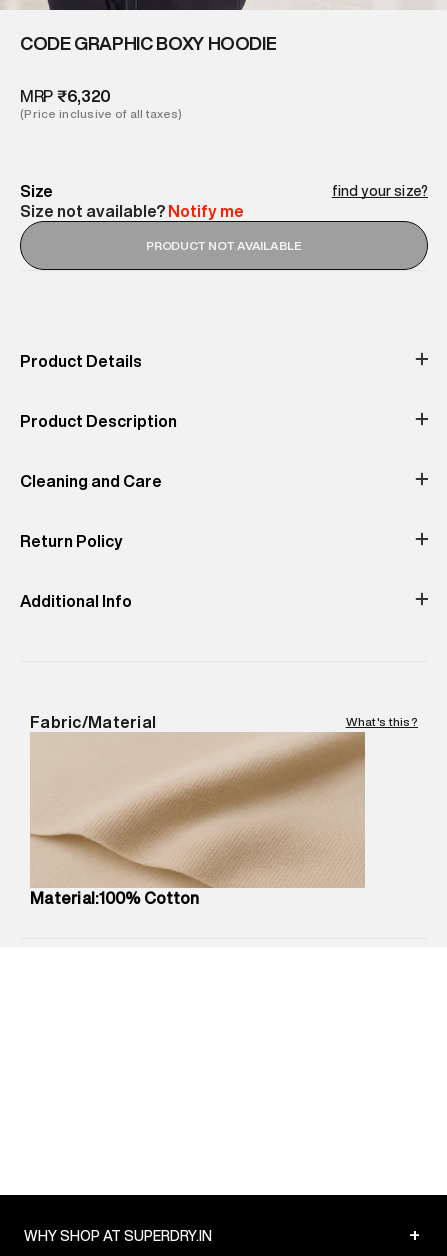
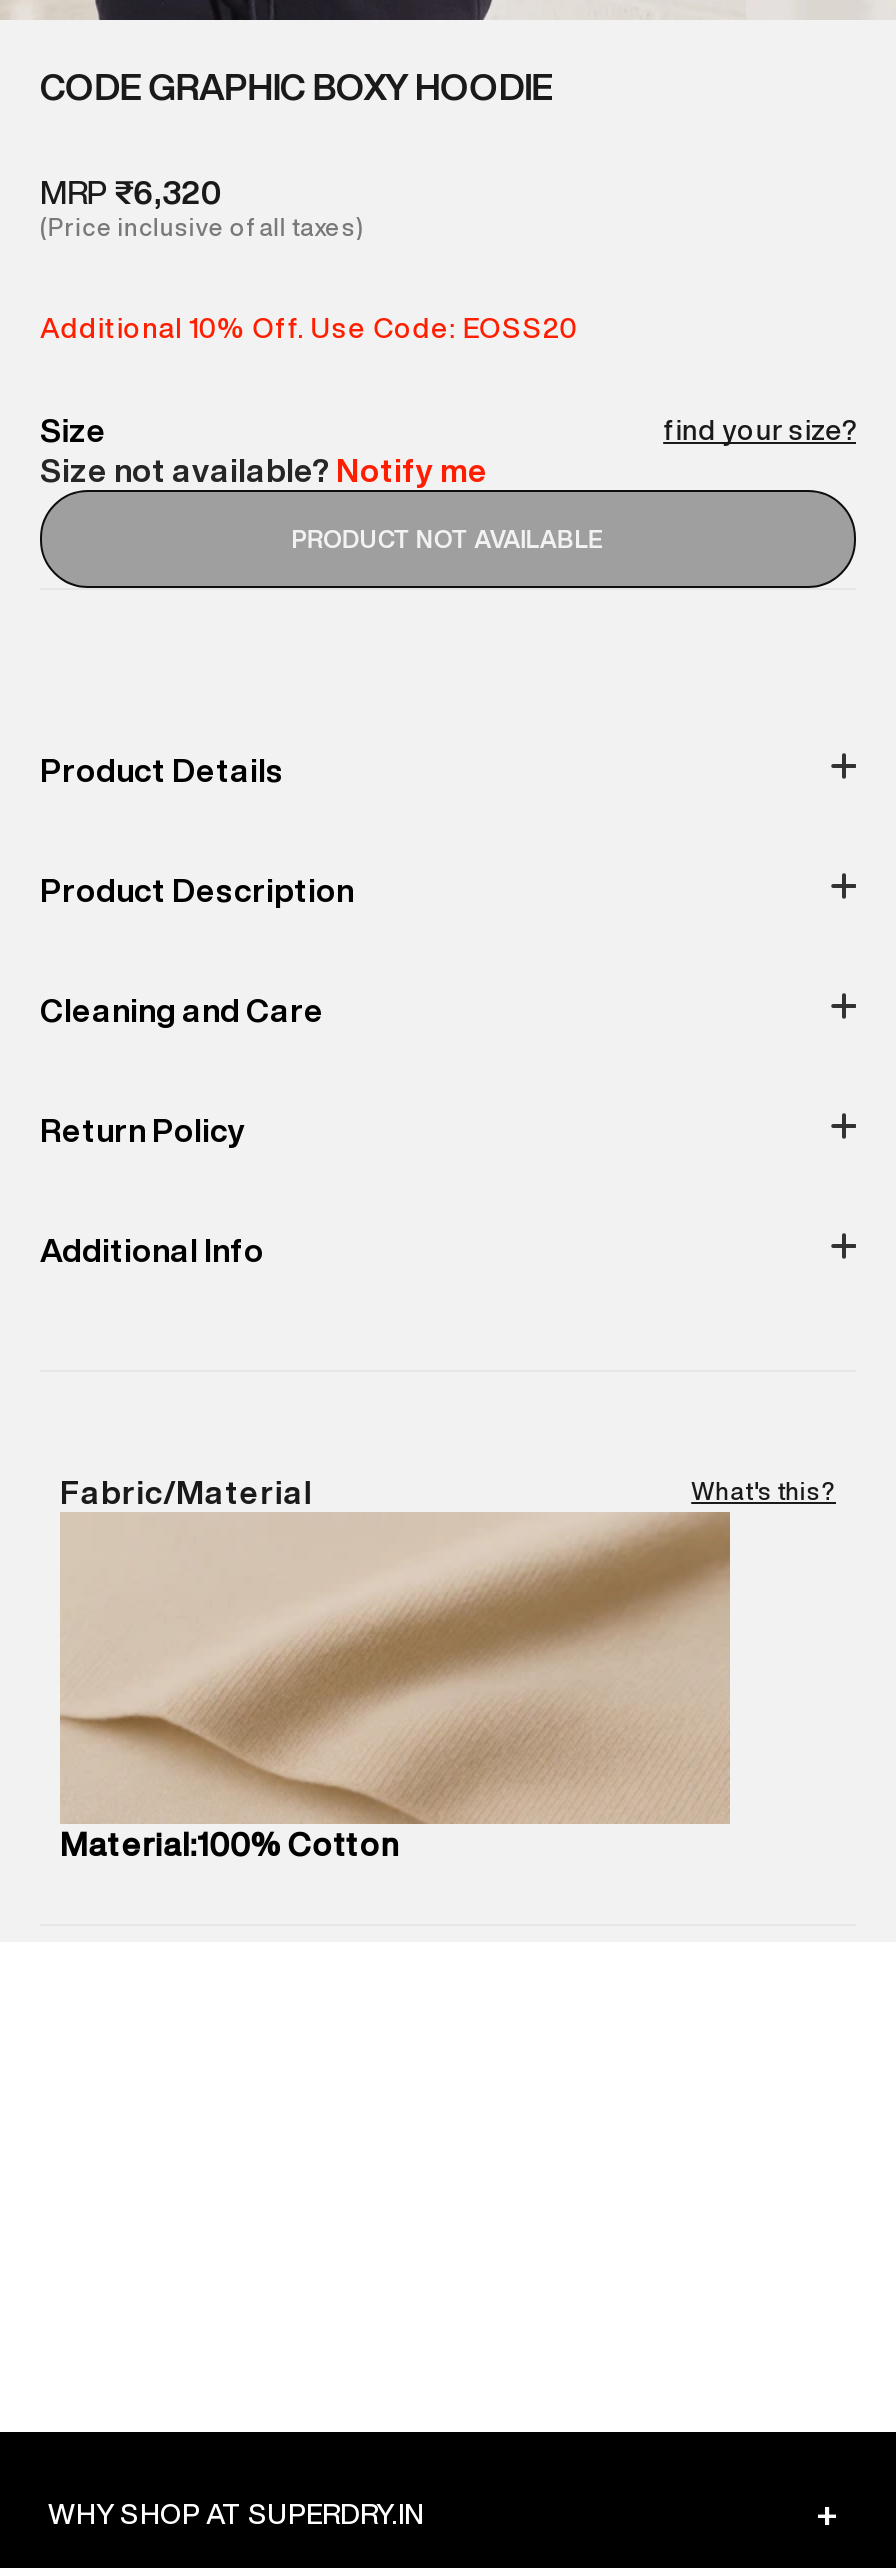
+ Additional 10% Off. Use Code: EOSS20
